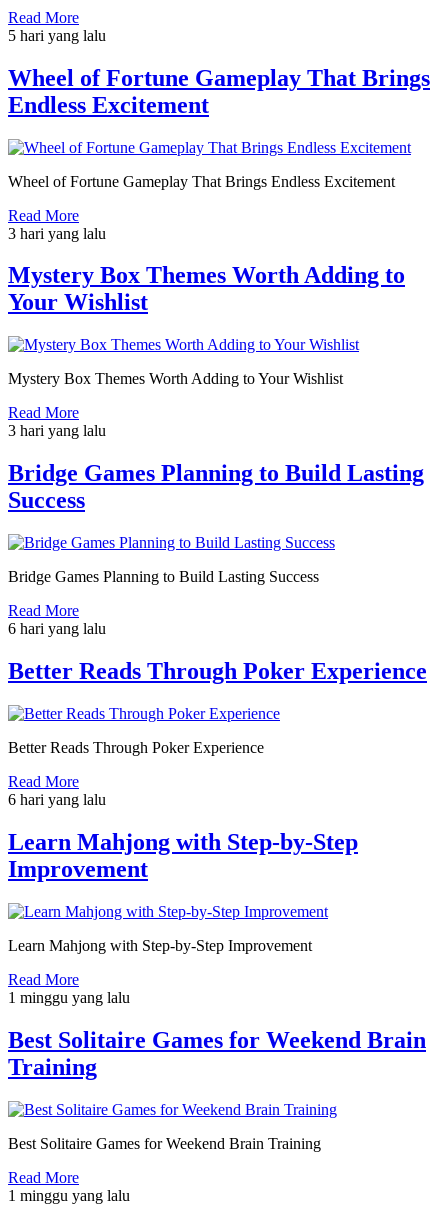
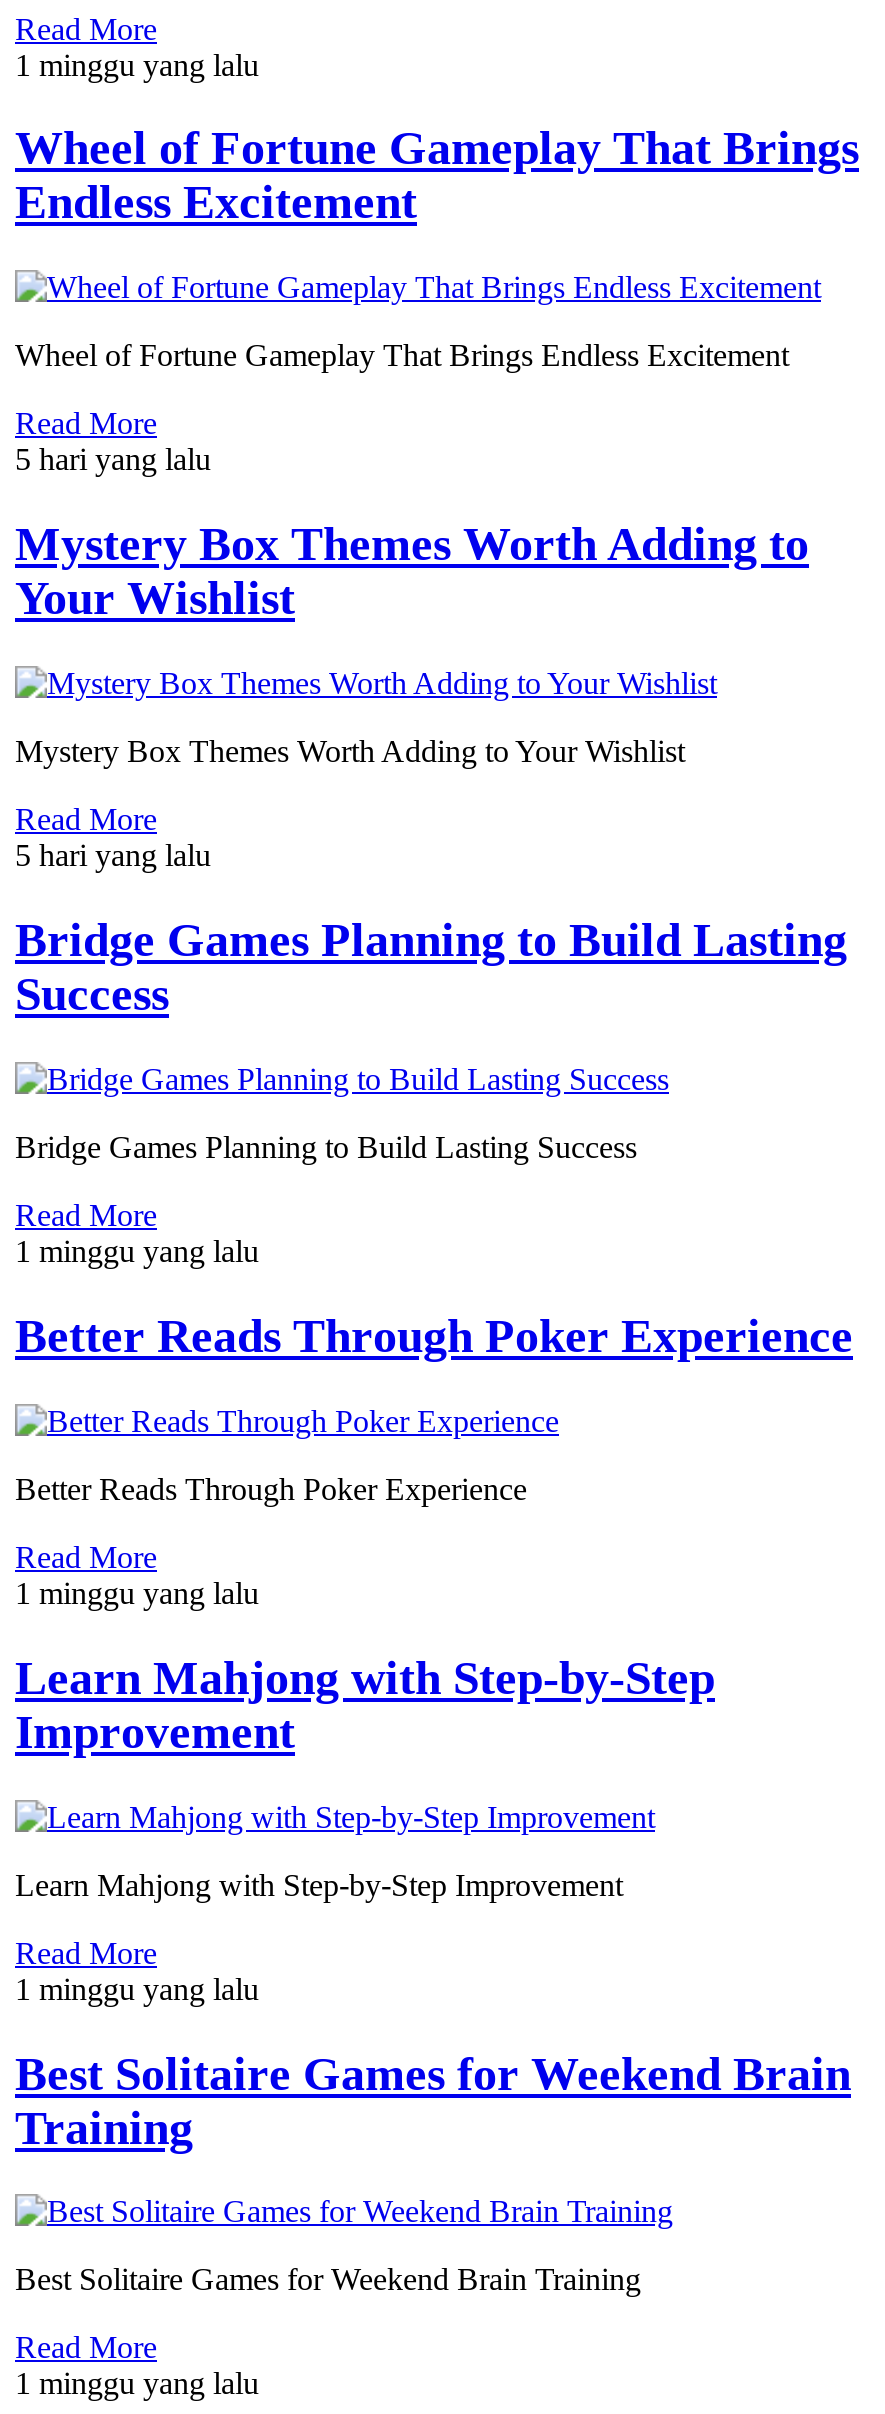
- 5 hari yang lalu
+ 1 minggu yang lalu

- 3 hari yang lalu
+ 5 hari yang lalu

- 3 hari yang lalu
+ 5 hari yang lalu

- 6 hari yang lalu
+ 1 minggu yang lalu

- 6 hari yang lalu
+ 1 minggu yang lalu
